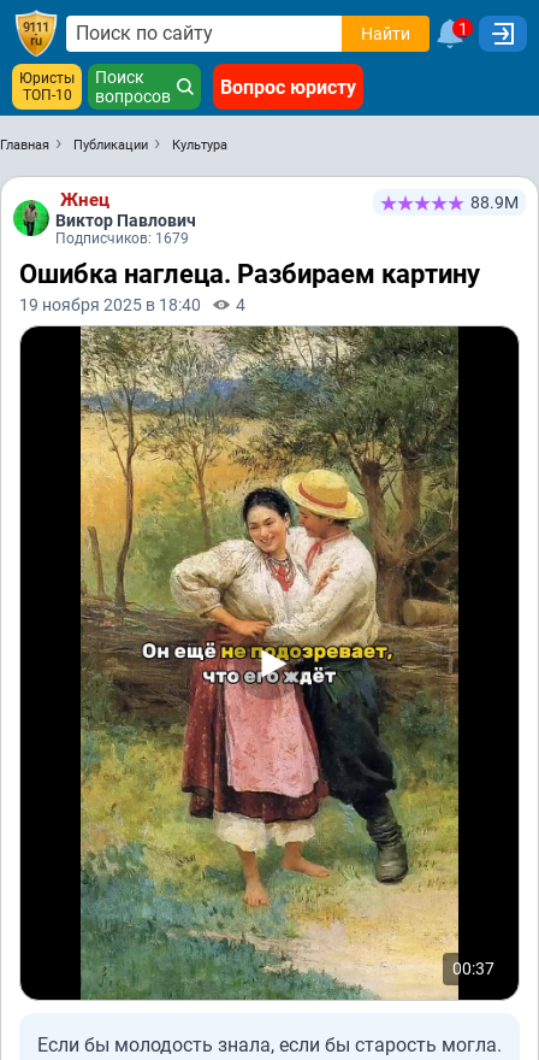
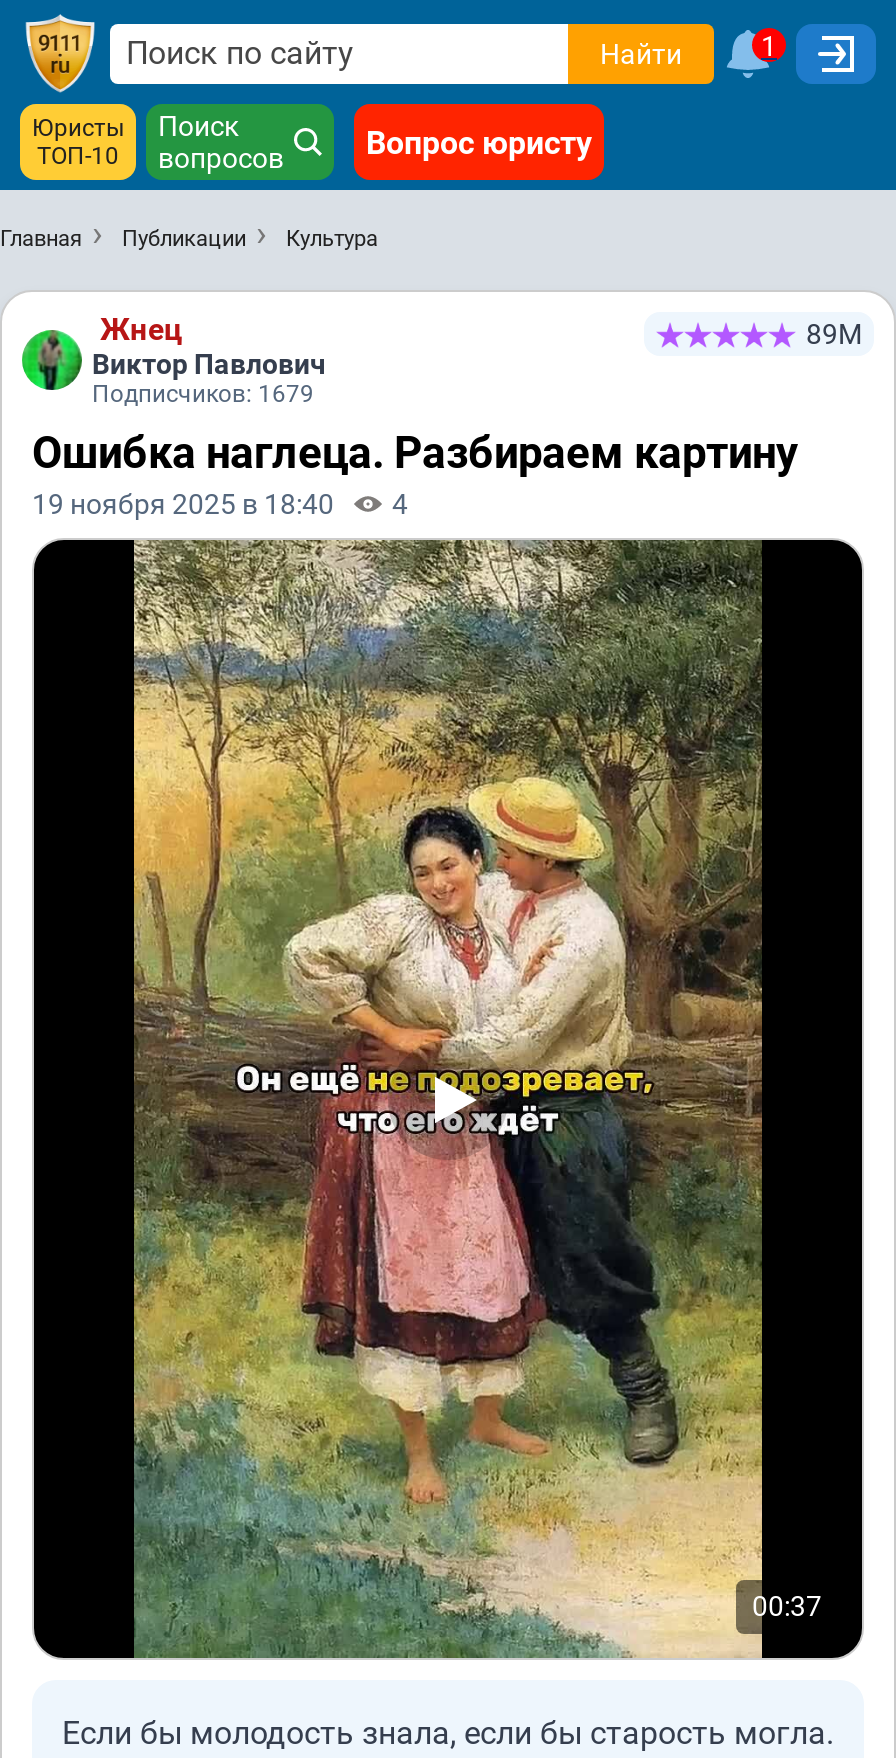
- 88.9М
+ 89М
